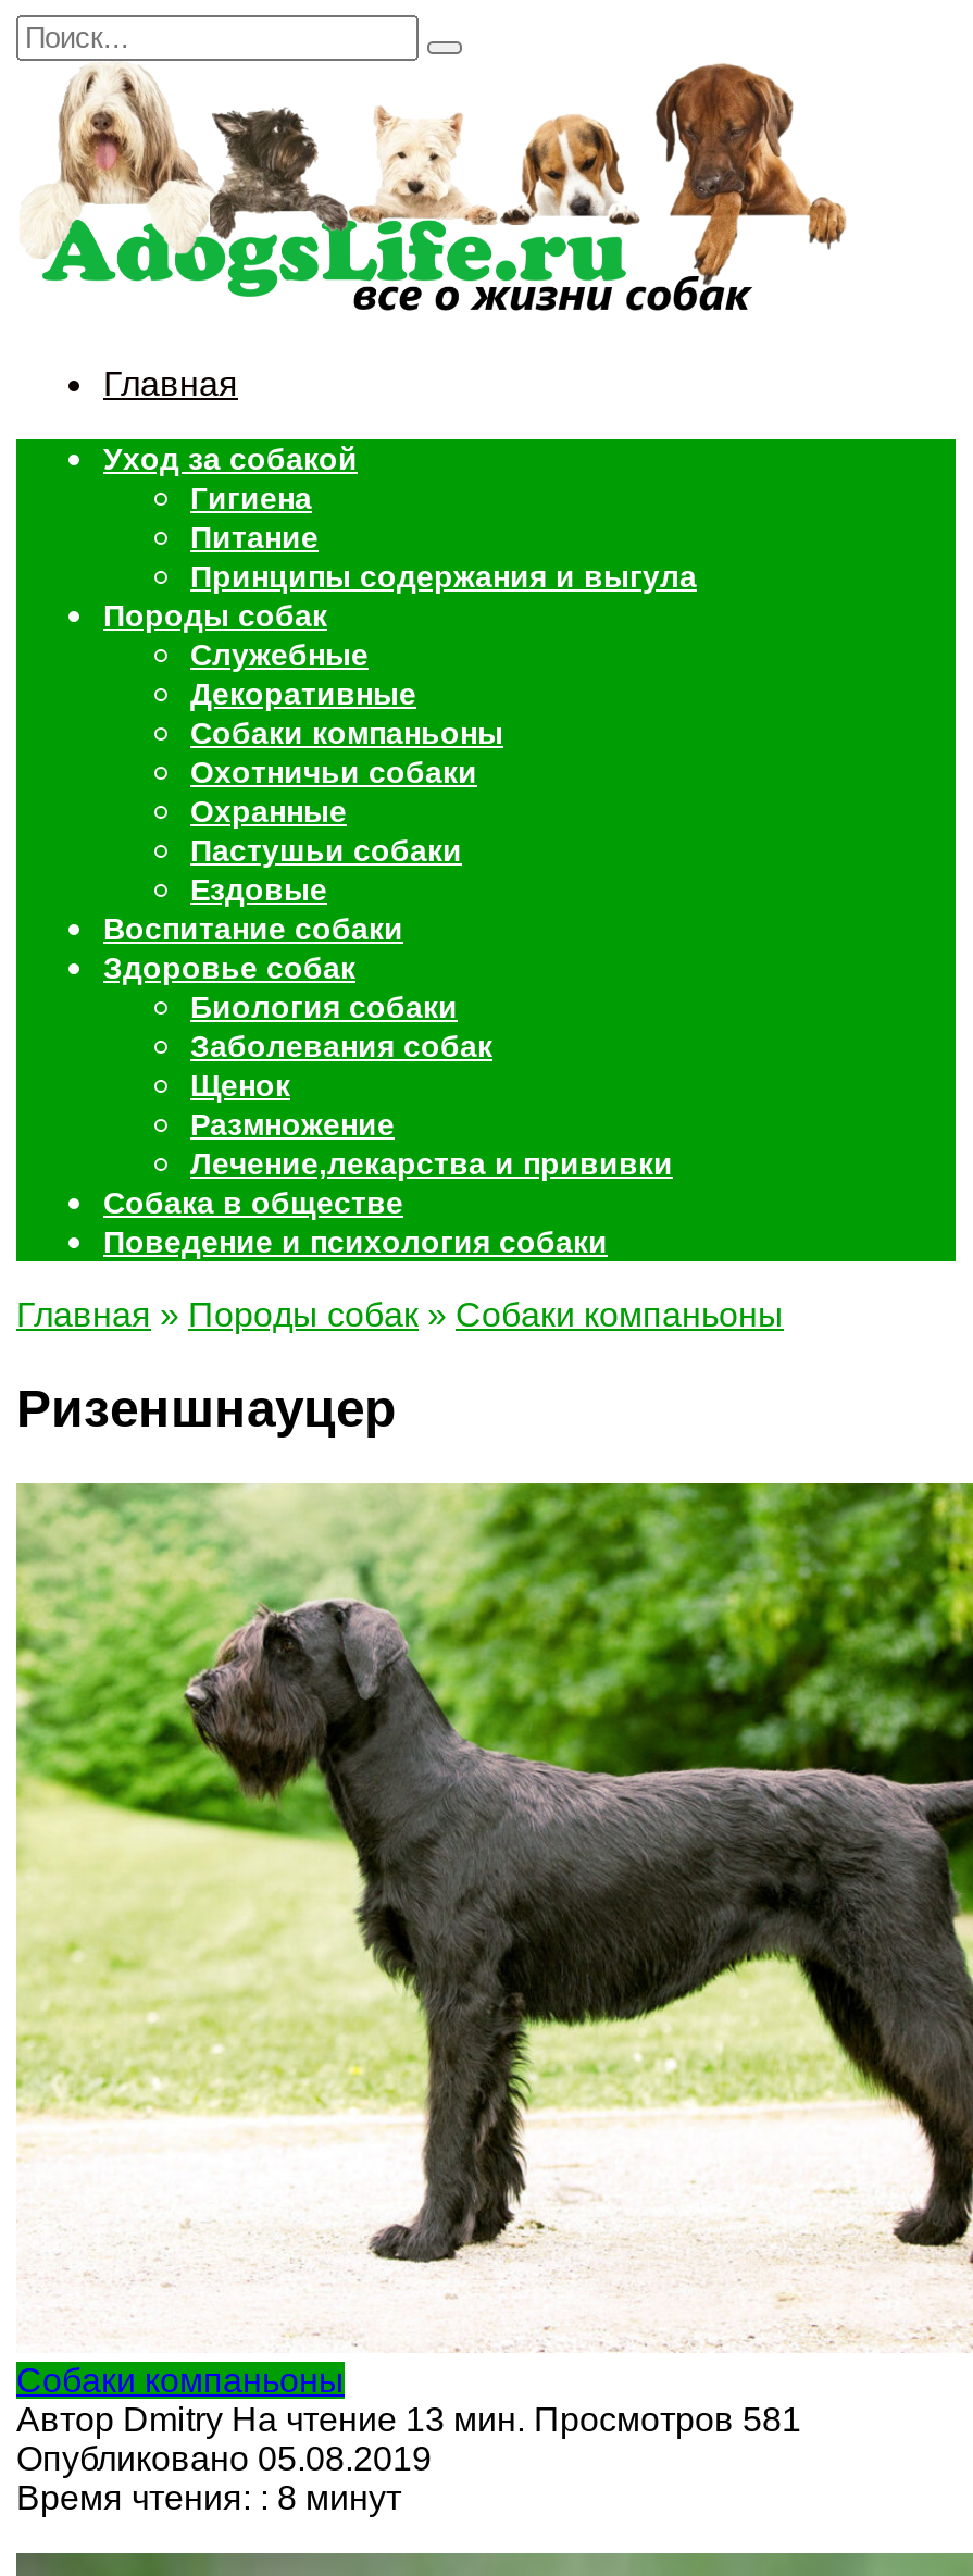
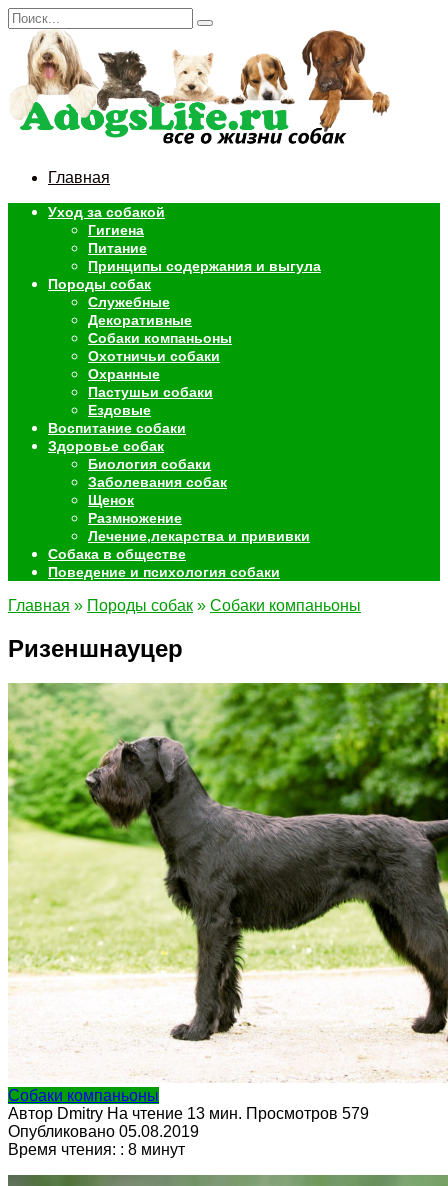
- АвторDmitry На чтение 13 мин. Просмотров 581
+ АвторDmitry На чтение 13 мин. Просмотров 579
